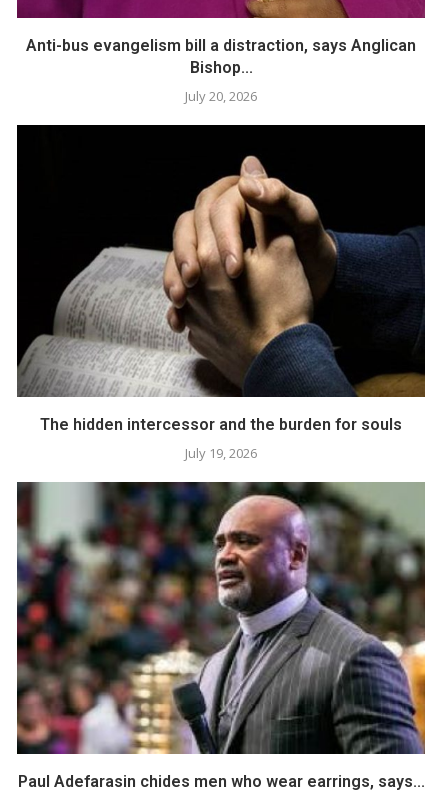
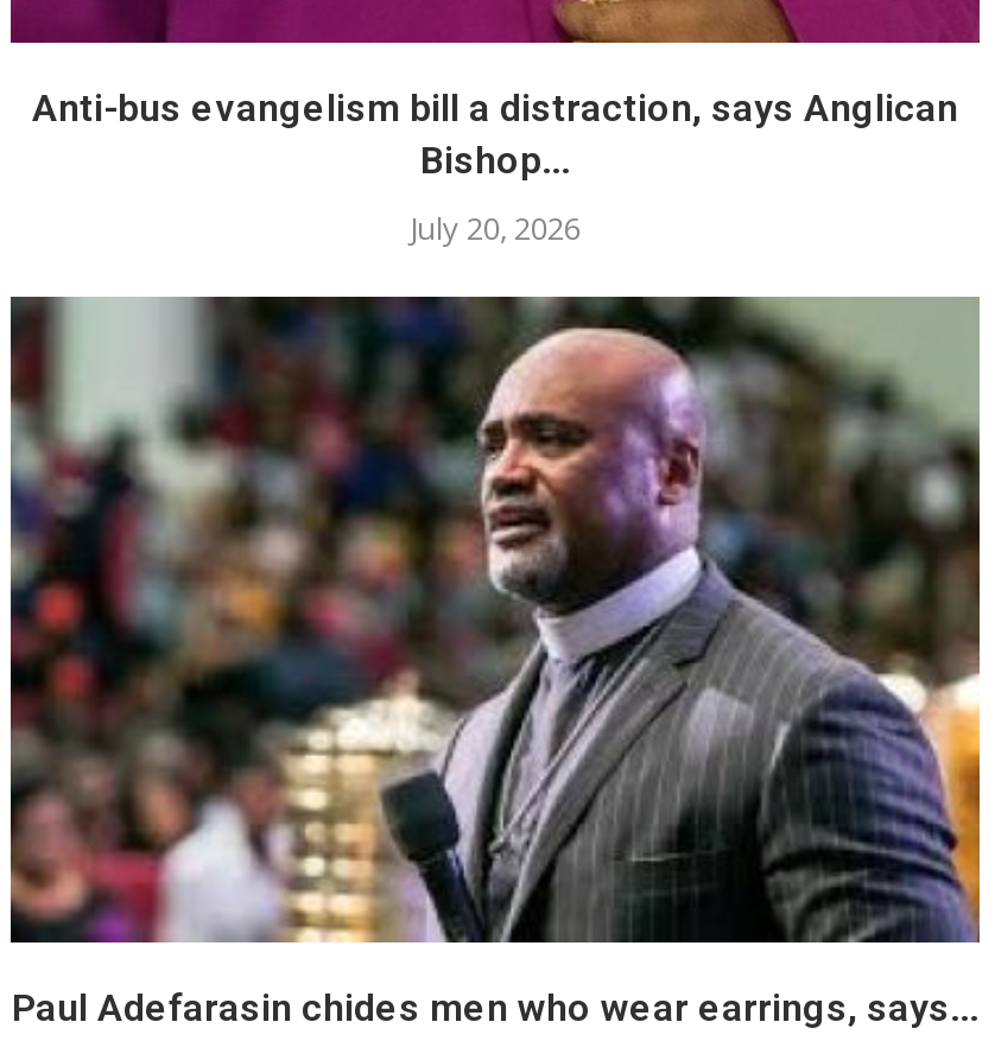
- [image]
- The hidden intercessor and the burden for souls
- July 19, 2026
